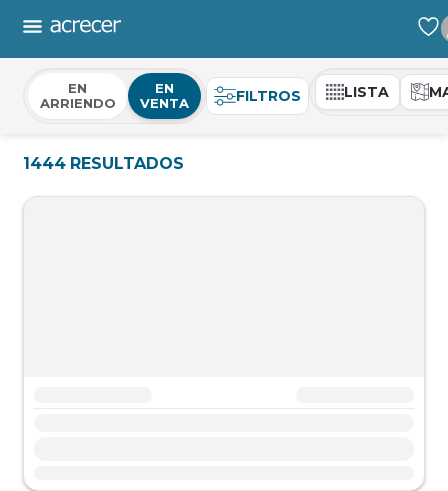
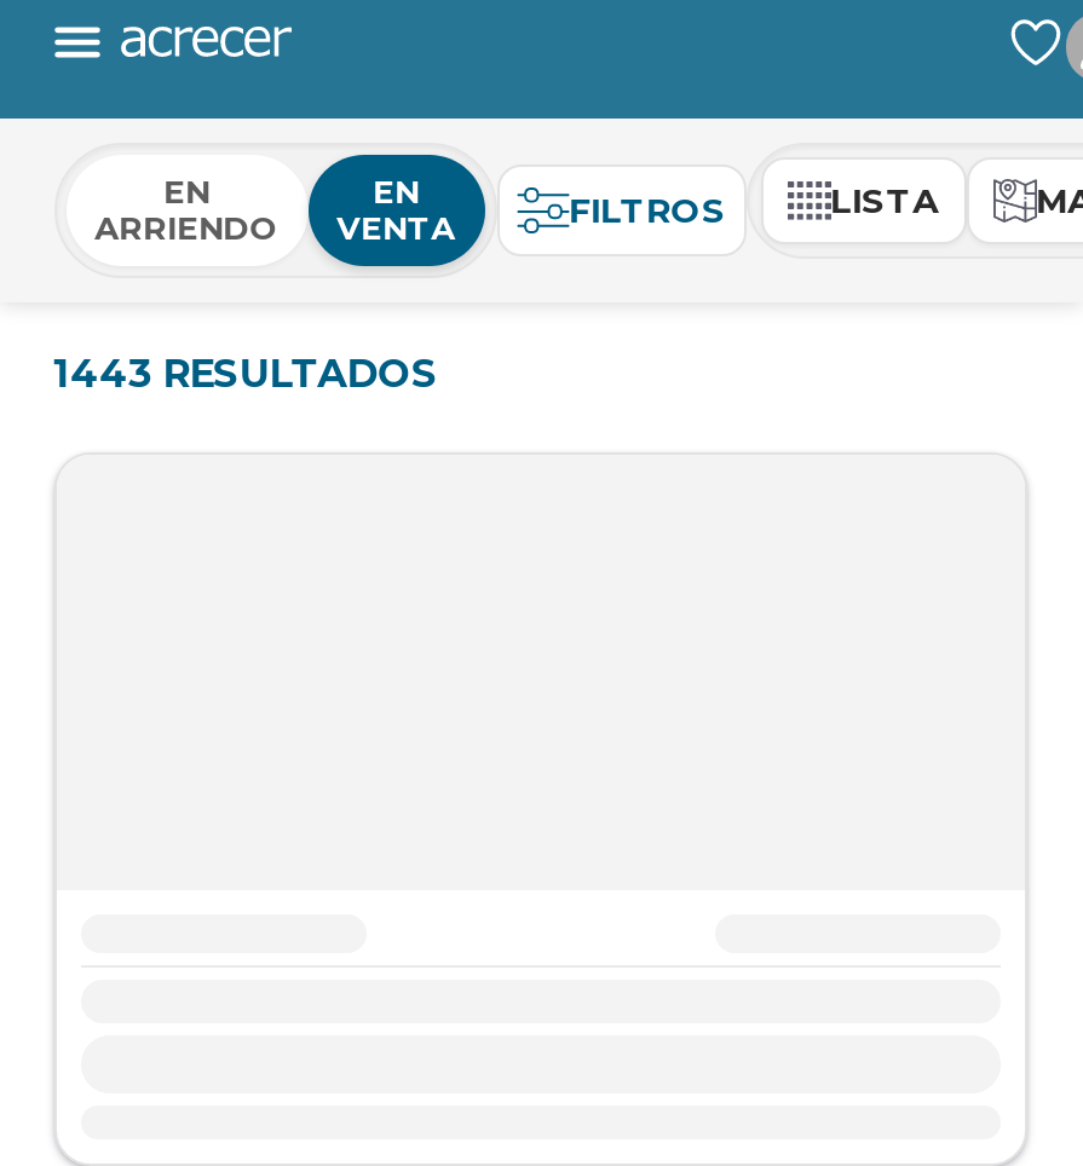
- 1444 RESULTADOS
+ 1443 RESULTADOS
